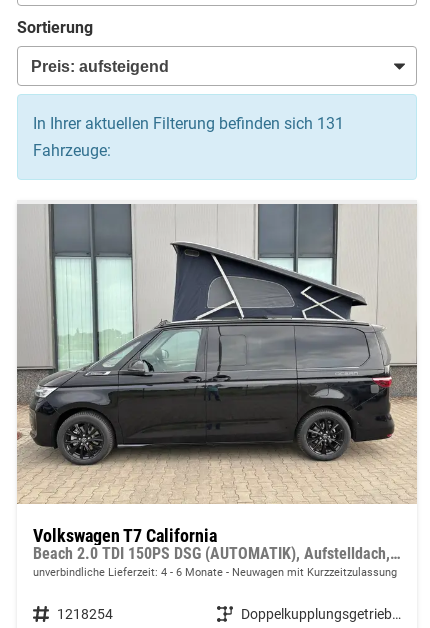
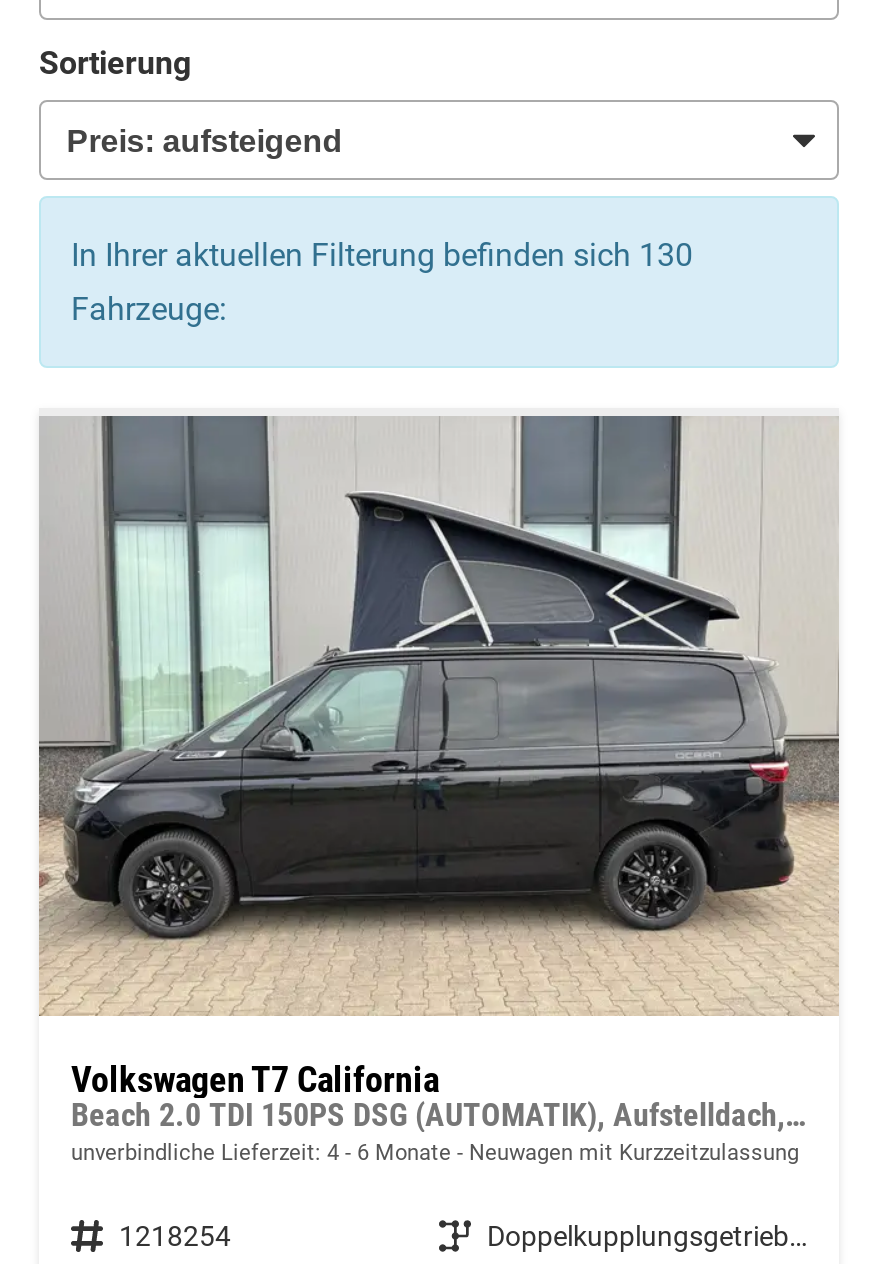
- In Ihrer aktuellen Filterung befinden sich 131
+ In Ihrer aktuellen Filterung befinden sich 130
